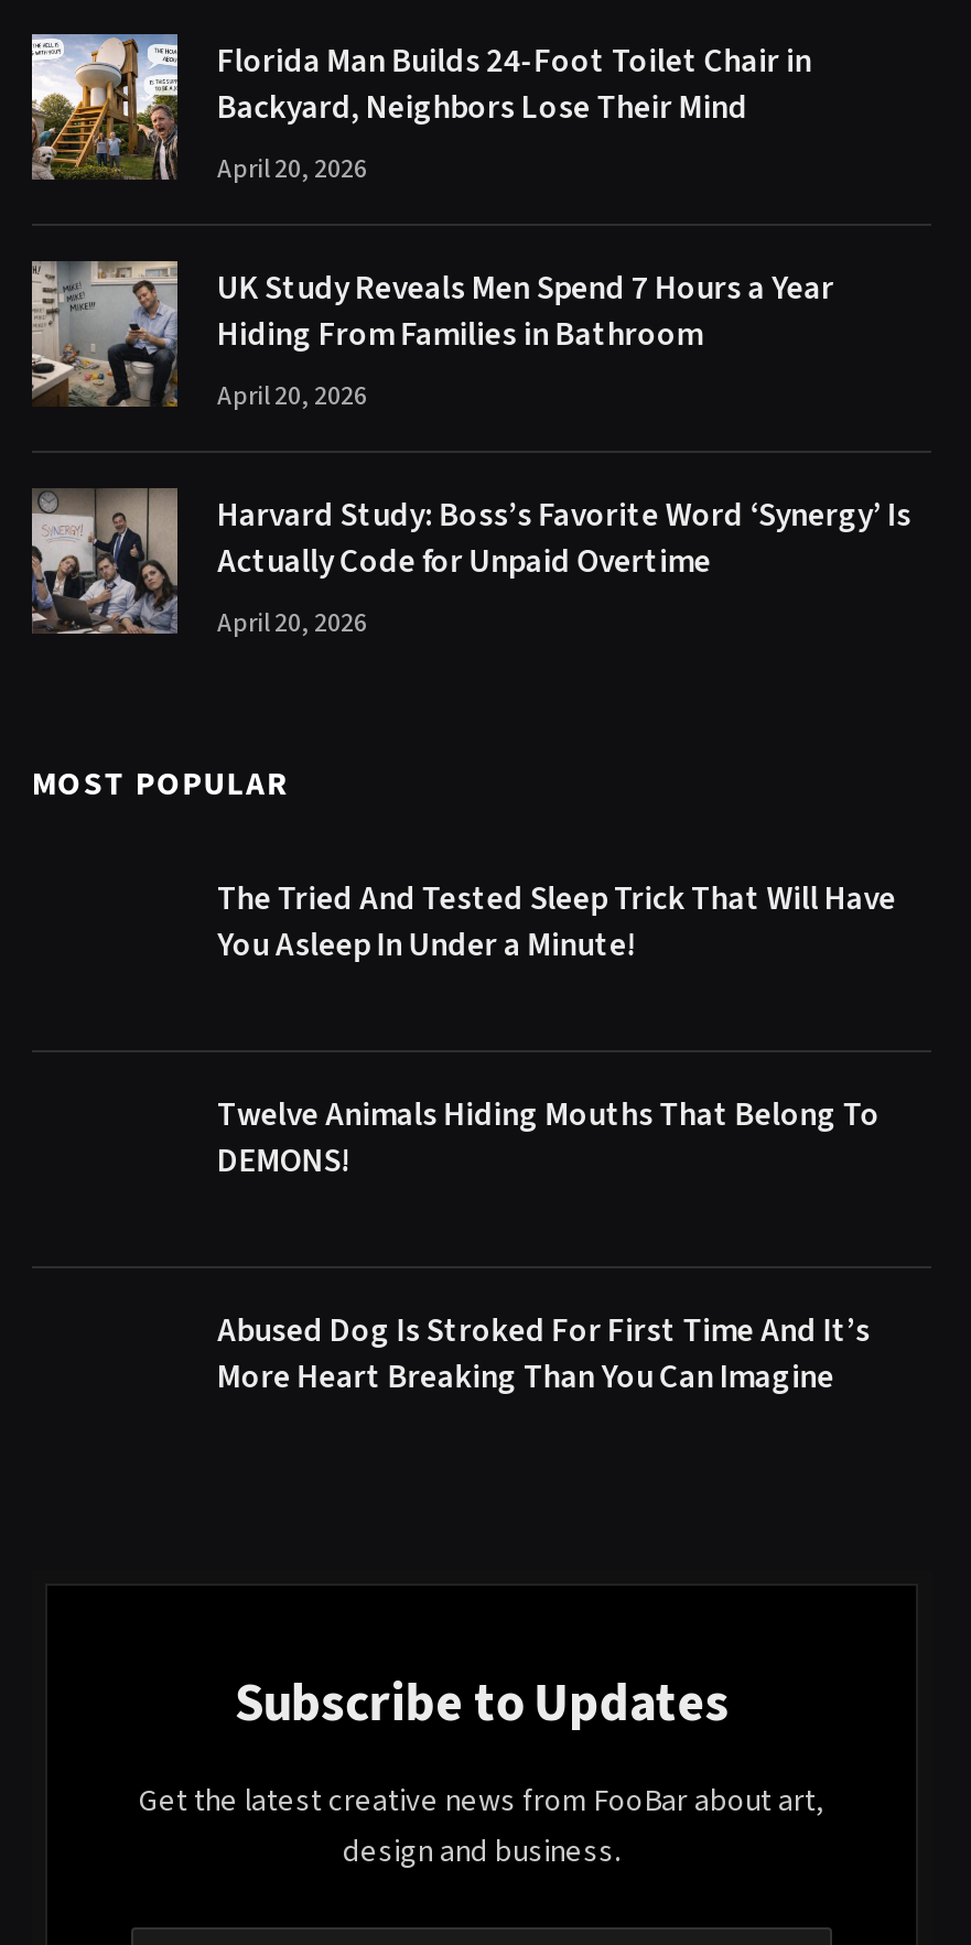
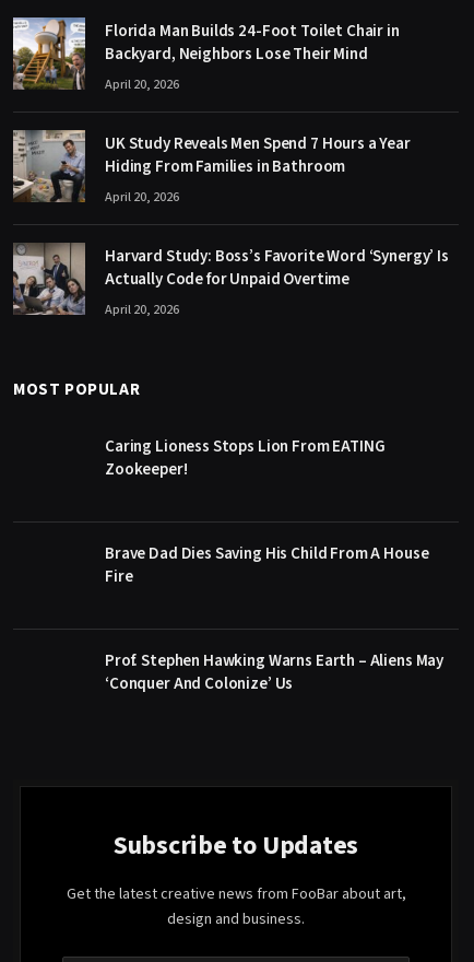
- The Tried And Tested Sleep Trick That Will Have
- You Asleep In Under a Minute!
+ Caring Lioness Stops Lion From EATING
+ Zookeeper!

- Twelve Animals Hiding Mouths That Belong To
- DEMONS!
+ Brave Dad Dies Saving His Child From A House
+ Fire

- Abused Dog Is Stroked For First Time And It’s
- More Heart Breaking Than You Can Imagine
+ Prof. Stephen Hawking Warns Earth – Aliens May
+ ‘Conquer And Colonize’ Us
